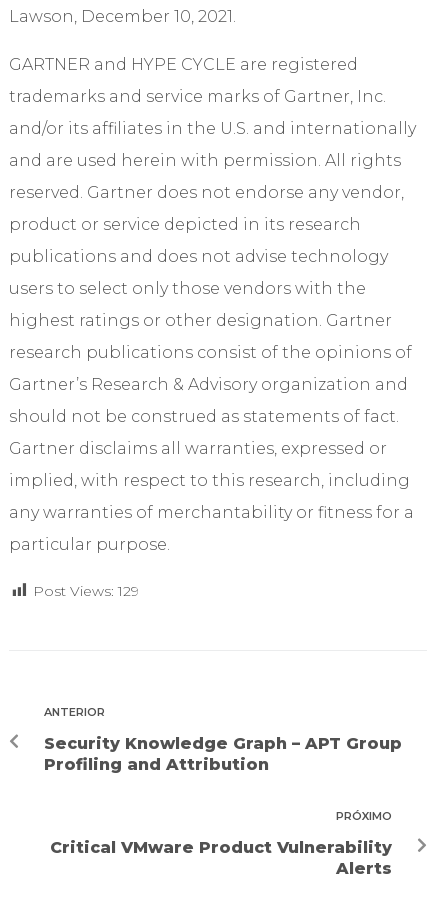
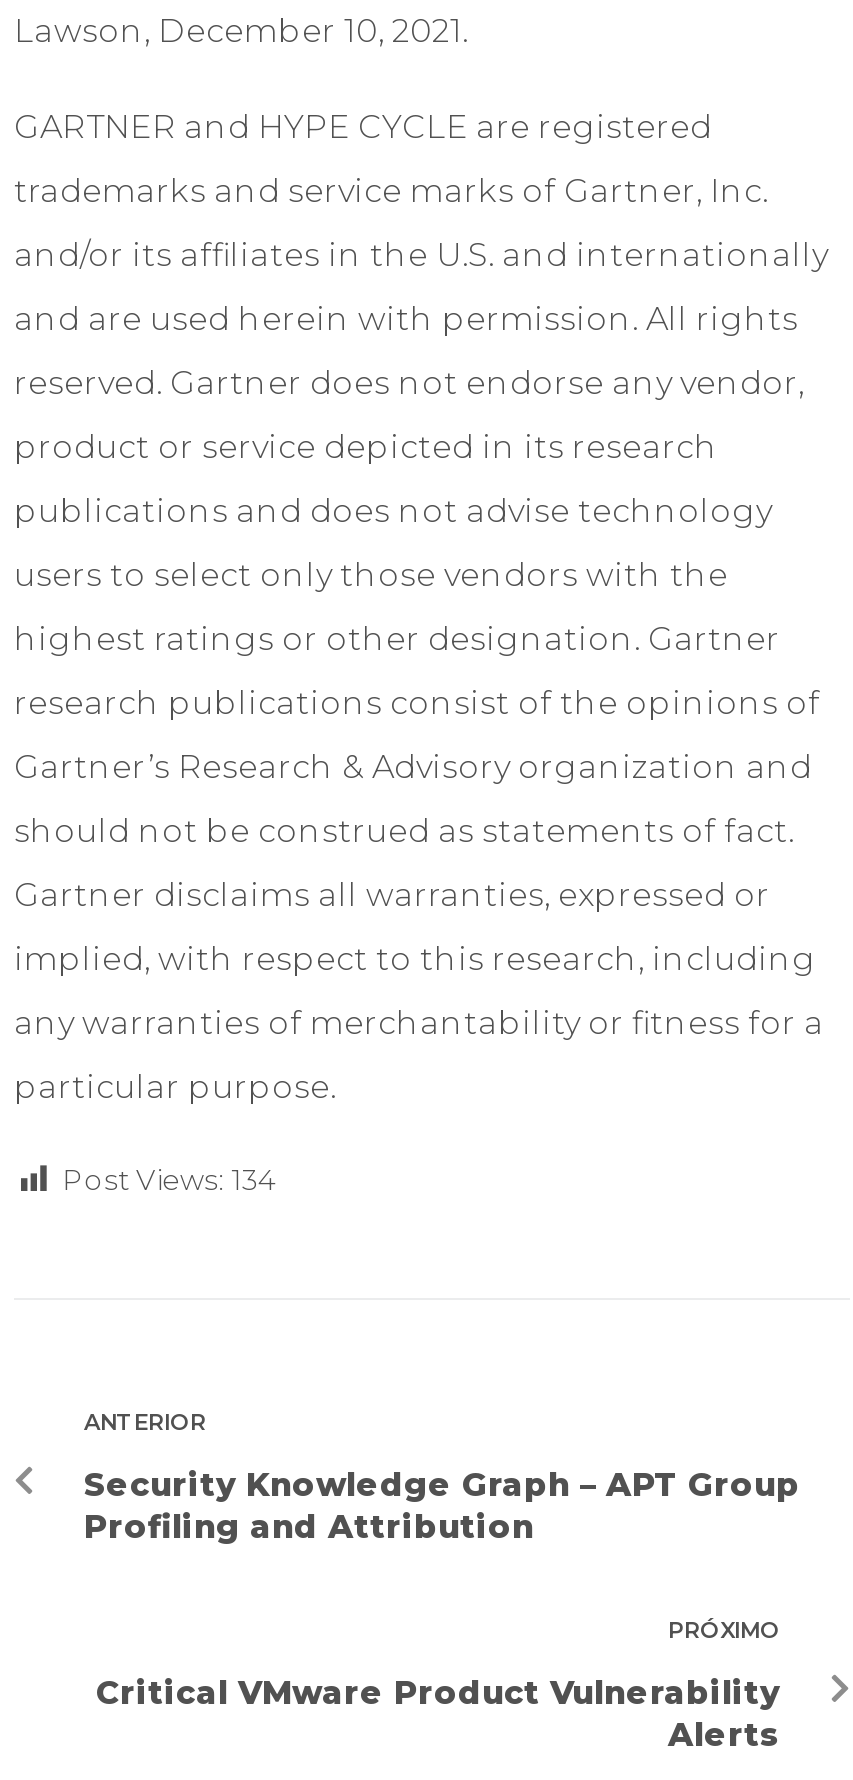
- Post Views: 129
+ Post Views: 134
